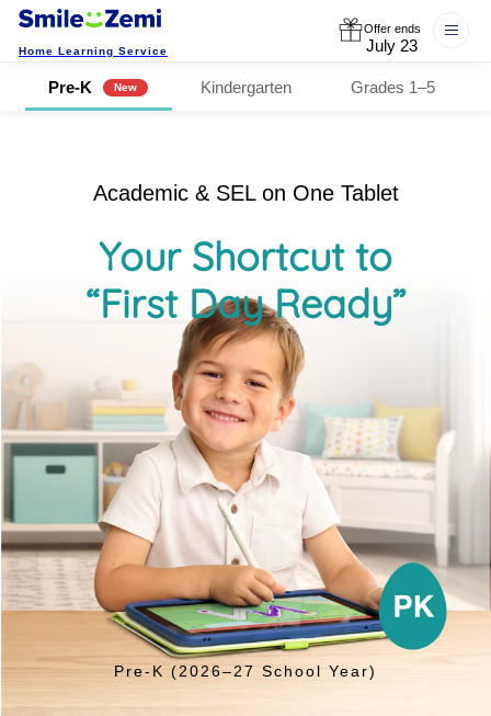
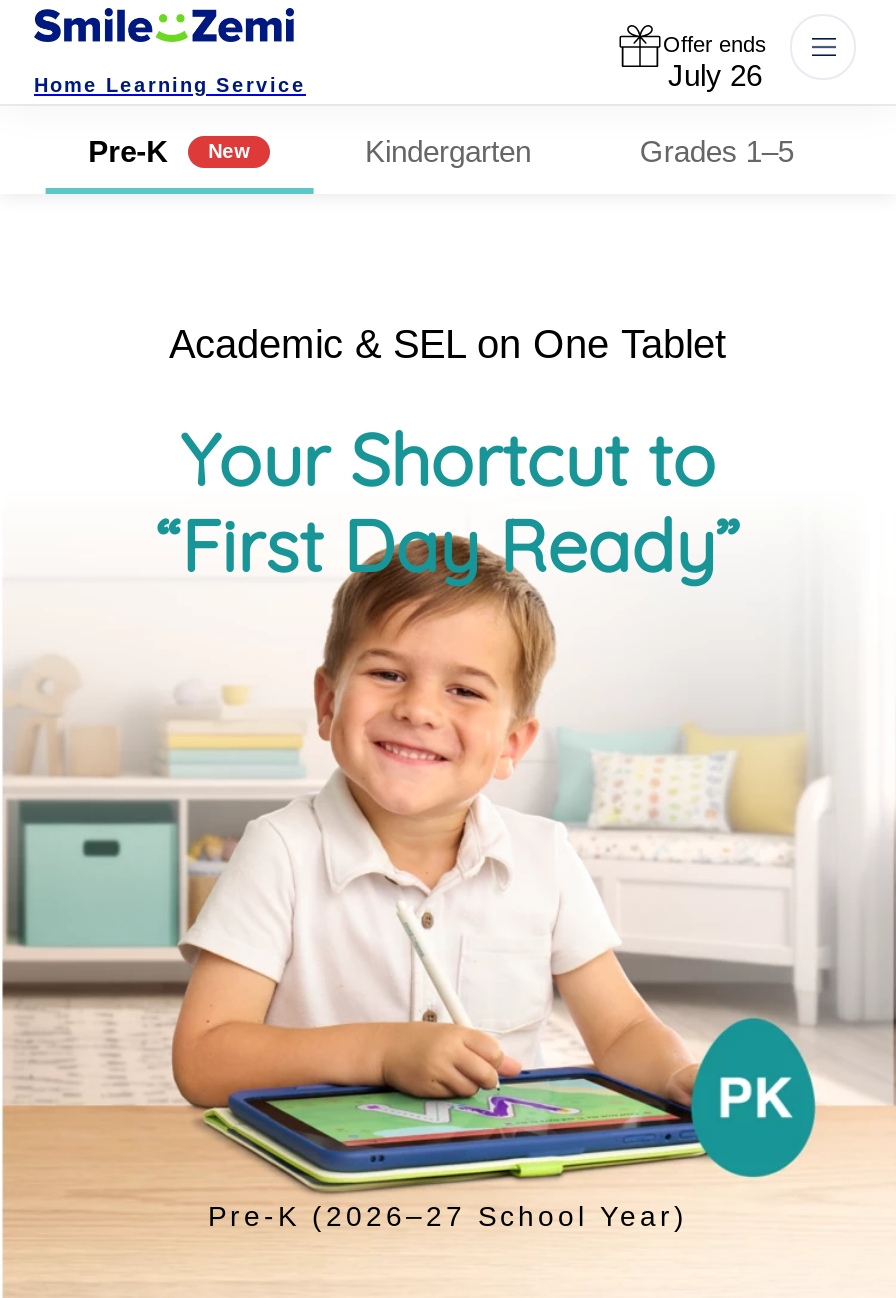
- July 23
+ July 26
